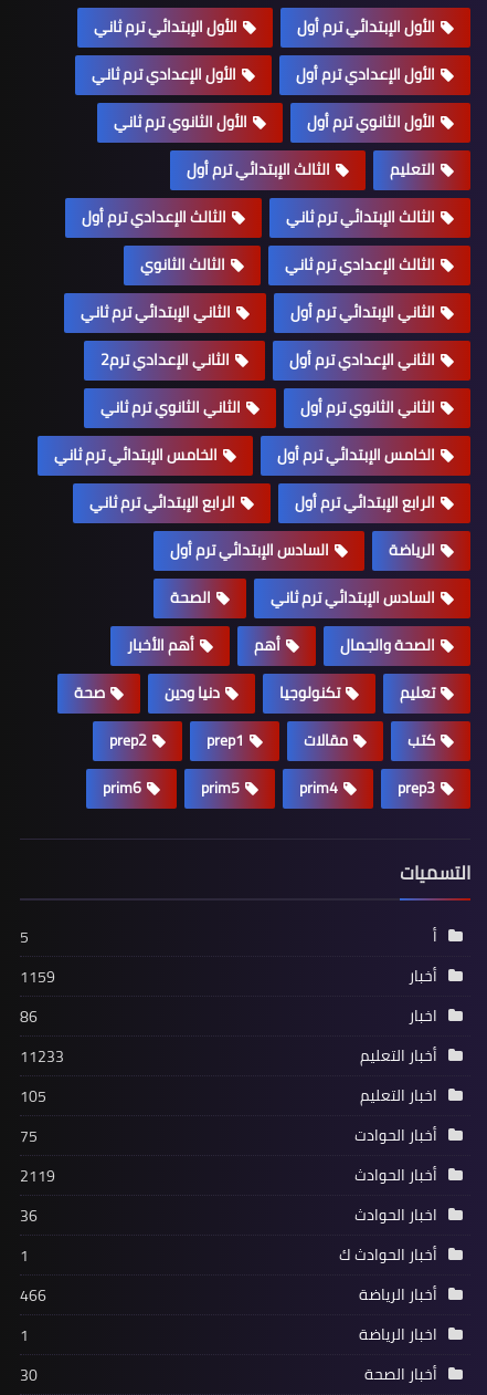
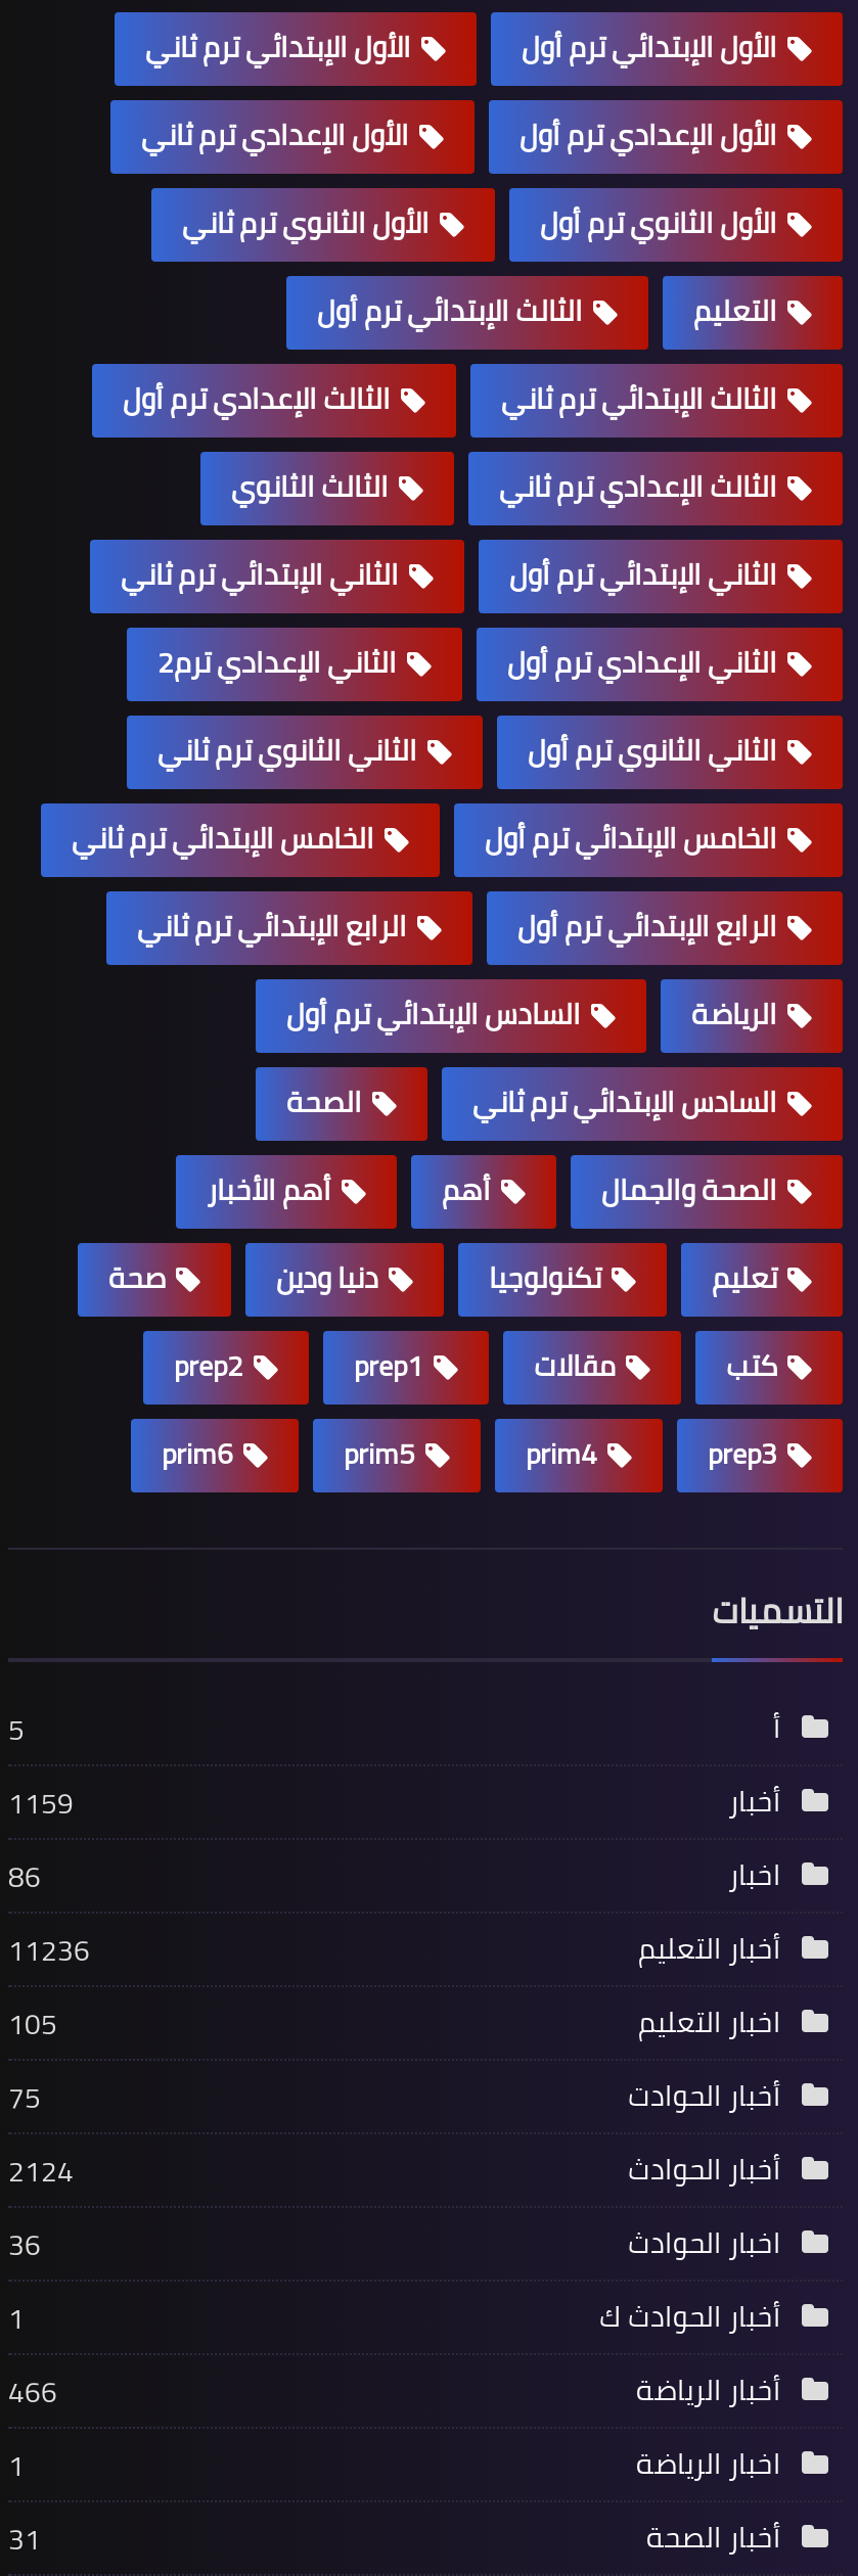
- 11233
+ 11236

- 2119
+ 2124

- 30
+ 31
